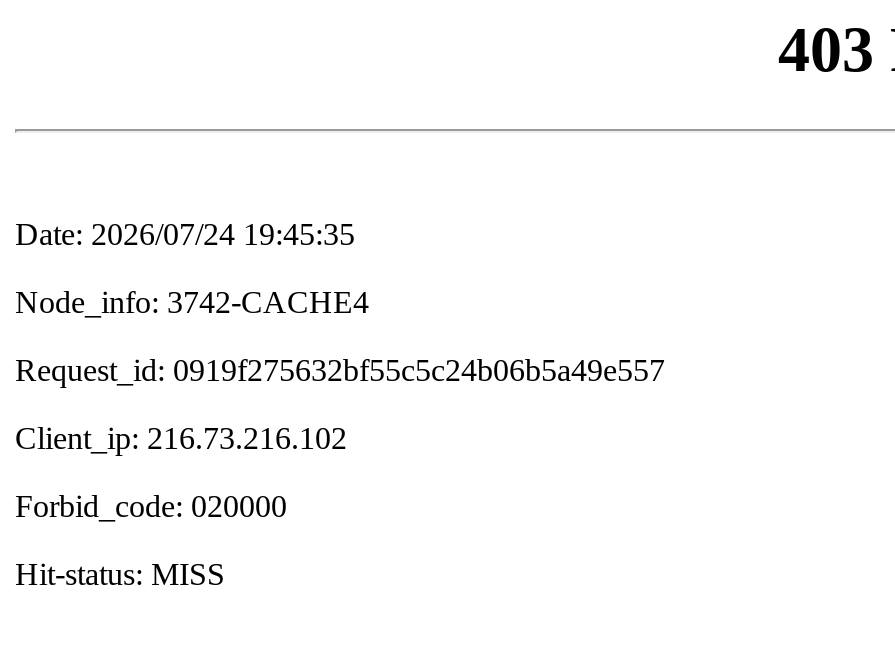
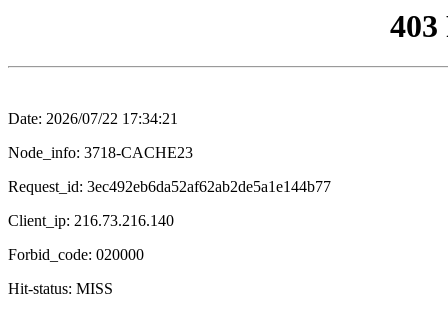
- Date: 2026/07/24 19:45:35
+ Date: 2026/07/22 17:34:21

- Node_info: 3742-CACHE4
+ Node_info: 3718-CACHE23

- Request_id: 0919f275632bf55c5c24b06b5a49e557
+ Request_id: 3ec492eb6da52af62ab2de5a1e144b77

- Client_ip: 216.73.216.102
+ Client_ip: 216.73.216.140
